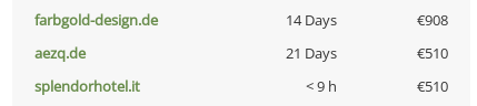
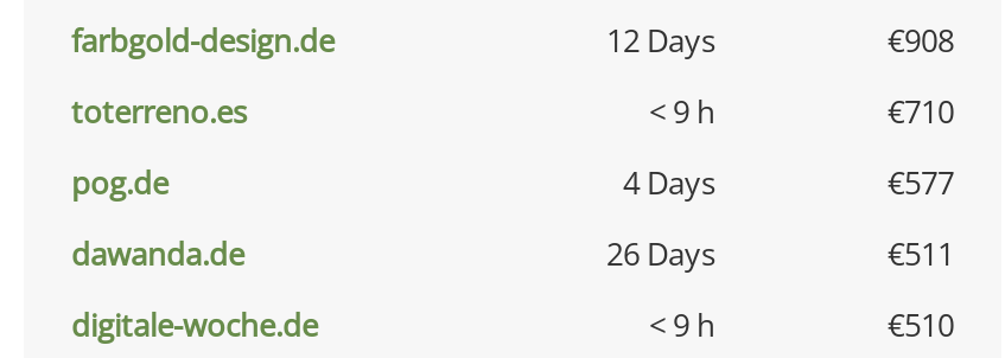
- 14 Days
+ 12 Days

- aezq.de
- 21 Days
- €510
- splendorhotel.it
+ toterreno.es
+ < 9 h
+ €710
+ pog.de
+ 4 Days
+ €577
+ dawanda.de
+ 26 Days
+ €511
+ digitale-woche.de
